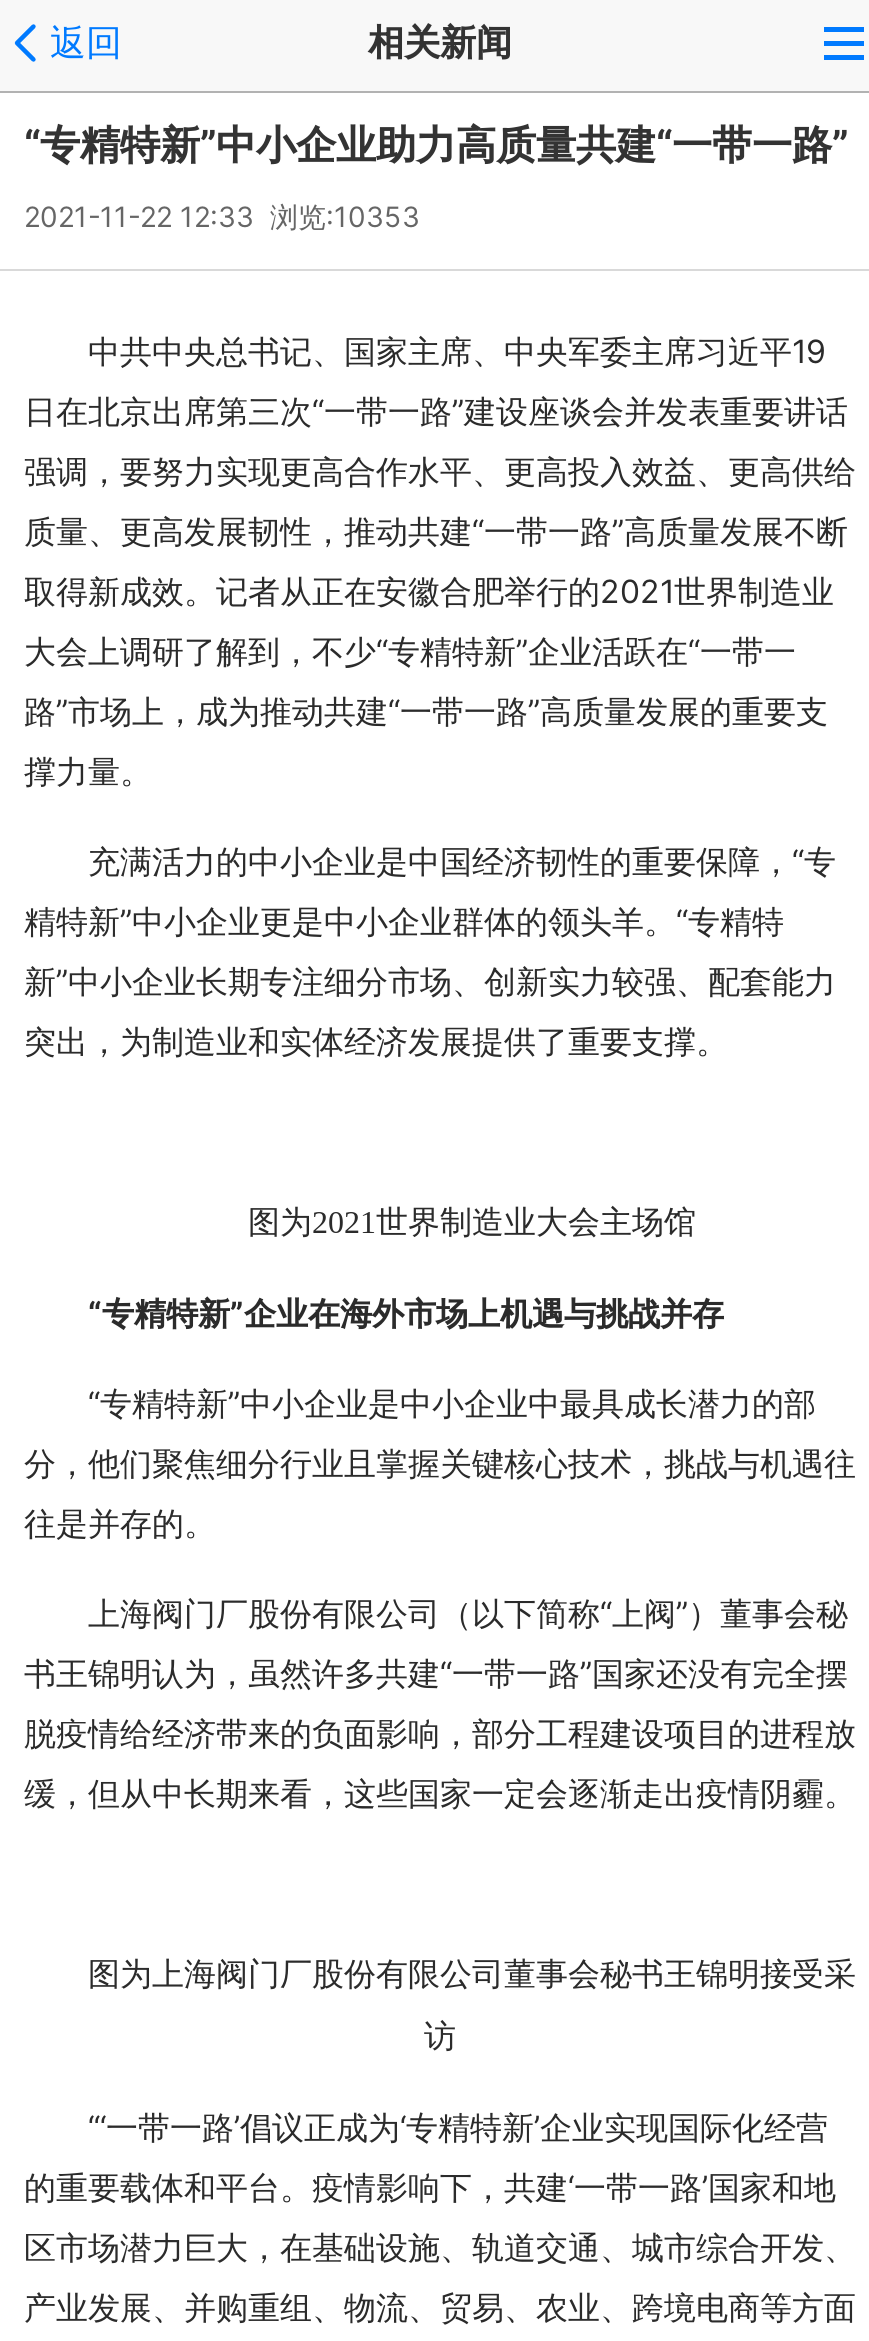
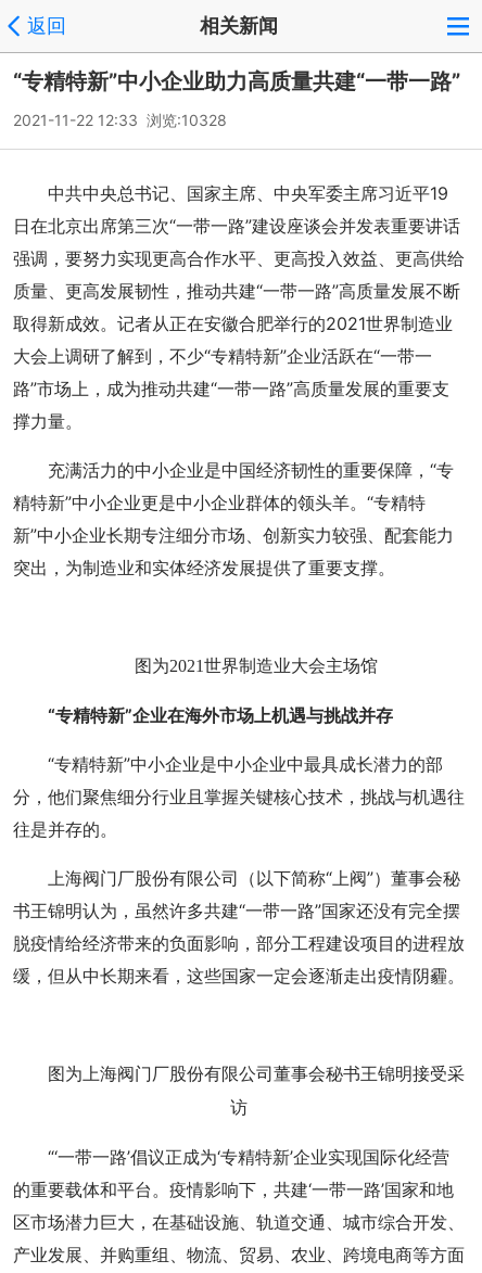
- 2021-11-22 12:33 浏览:10353
+ 2021-11-22 12:33 浏览:10328
